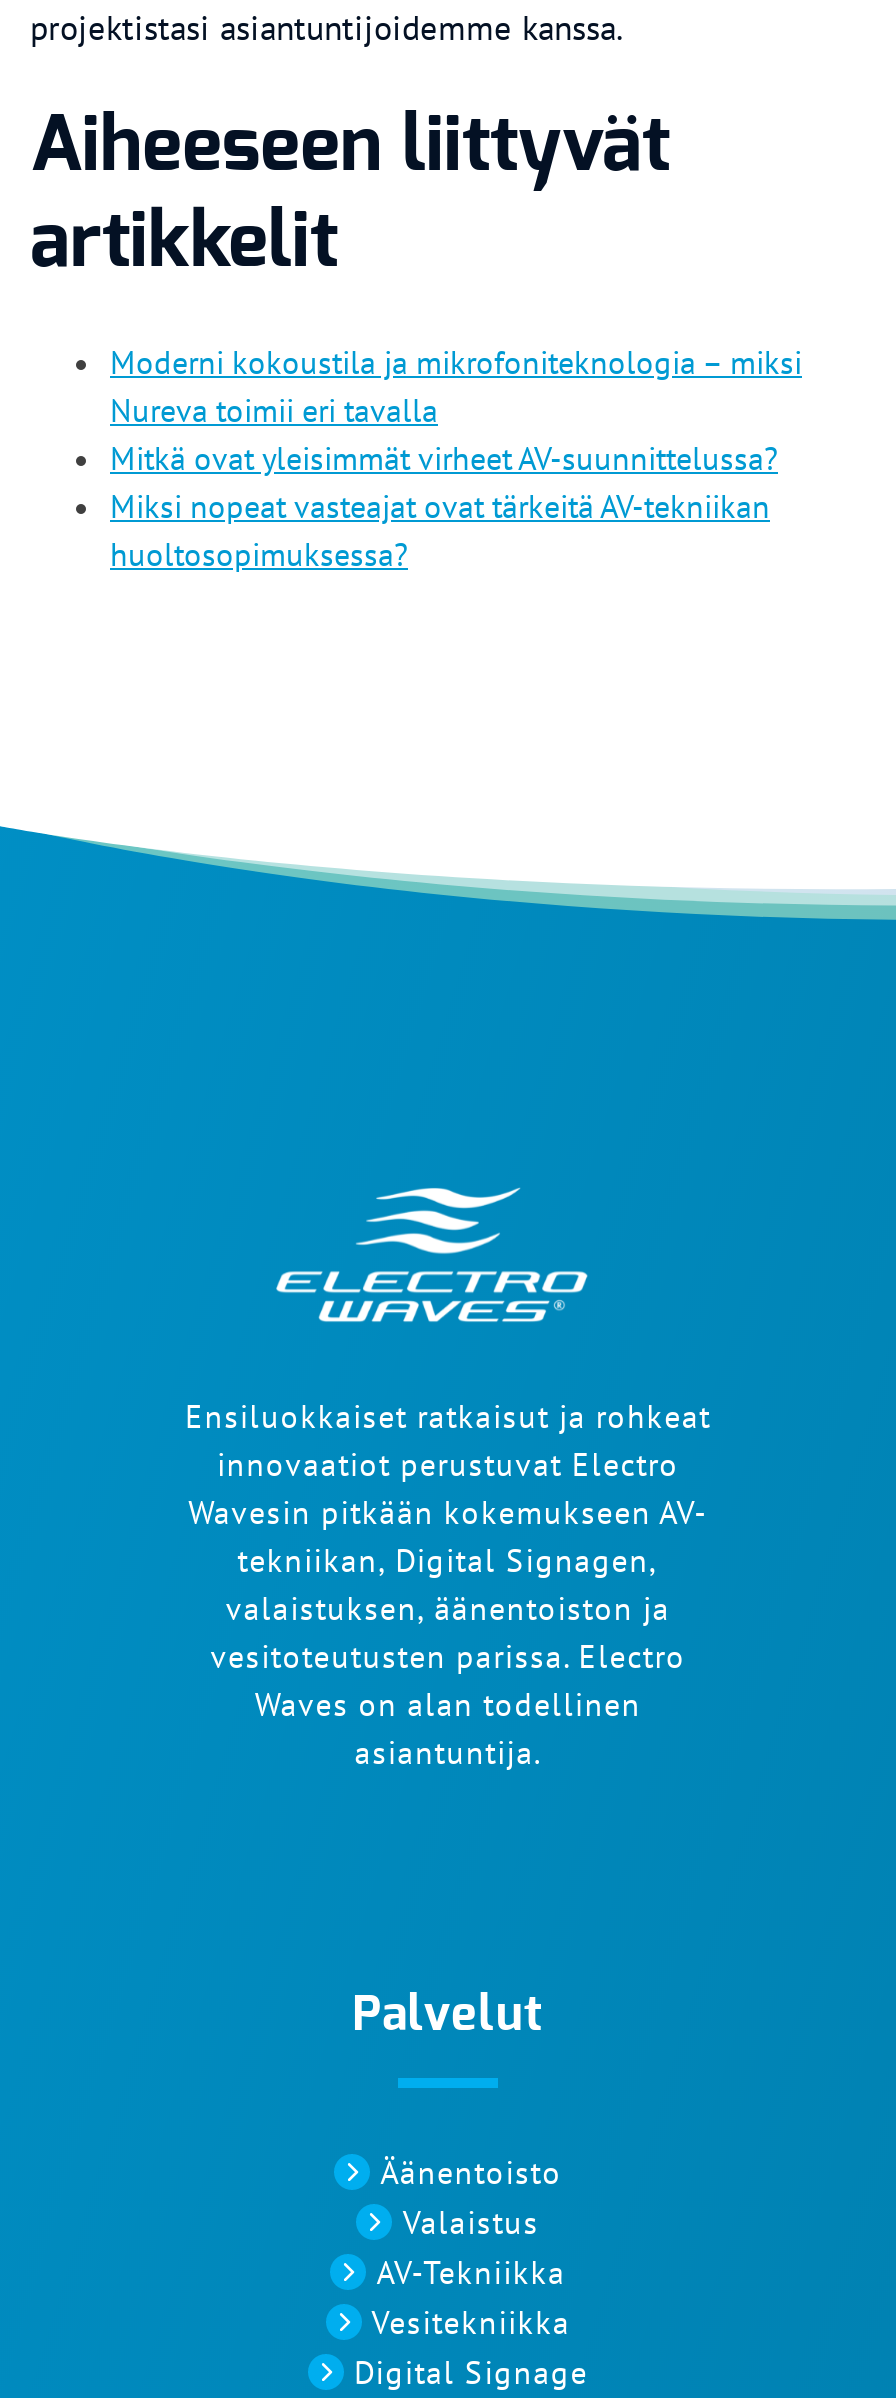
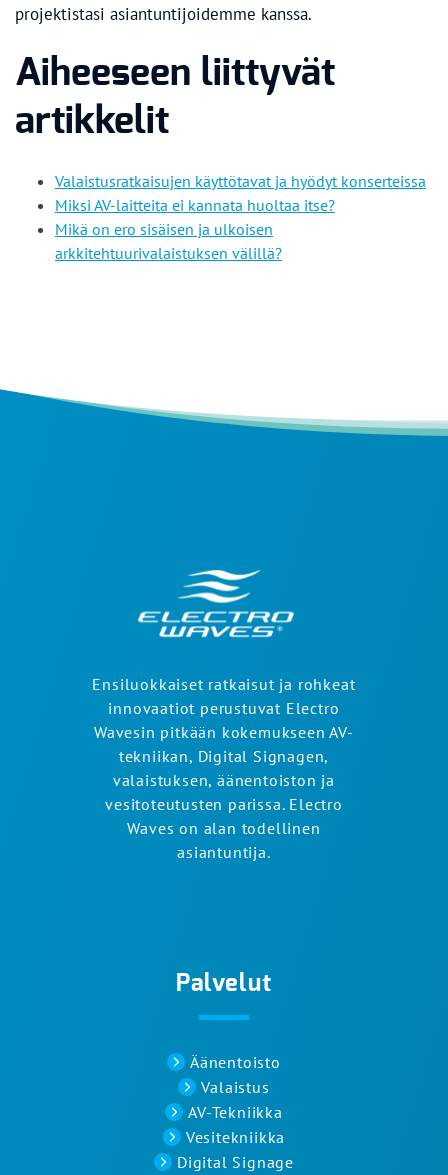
- Moderni kokoustila ja mikrofoniteknologia – miksi
- Nureva toimii eri tavalla
- Mitkä ovat yleisimmät virheet AV-suunnittelussa?
- Miksi nopeat vasteajat ovat tärkeitä AV-tekniikan
- huoltosopimuksessa?
+ Valaistusratkaisujen käyttötavat ja hyödyt konserteissa
+ Miksi AV-laitteita ei kannata huoltaa itse?
+ Mikä on ero sisäisen ja ulkoisen
+ arkkitehtuurivalaistuksen välillä?
